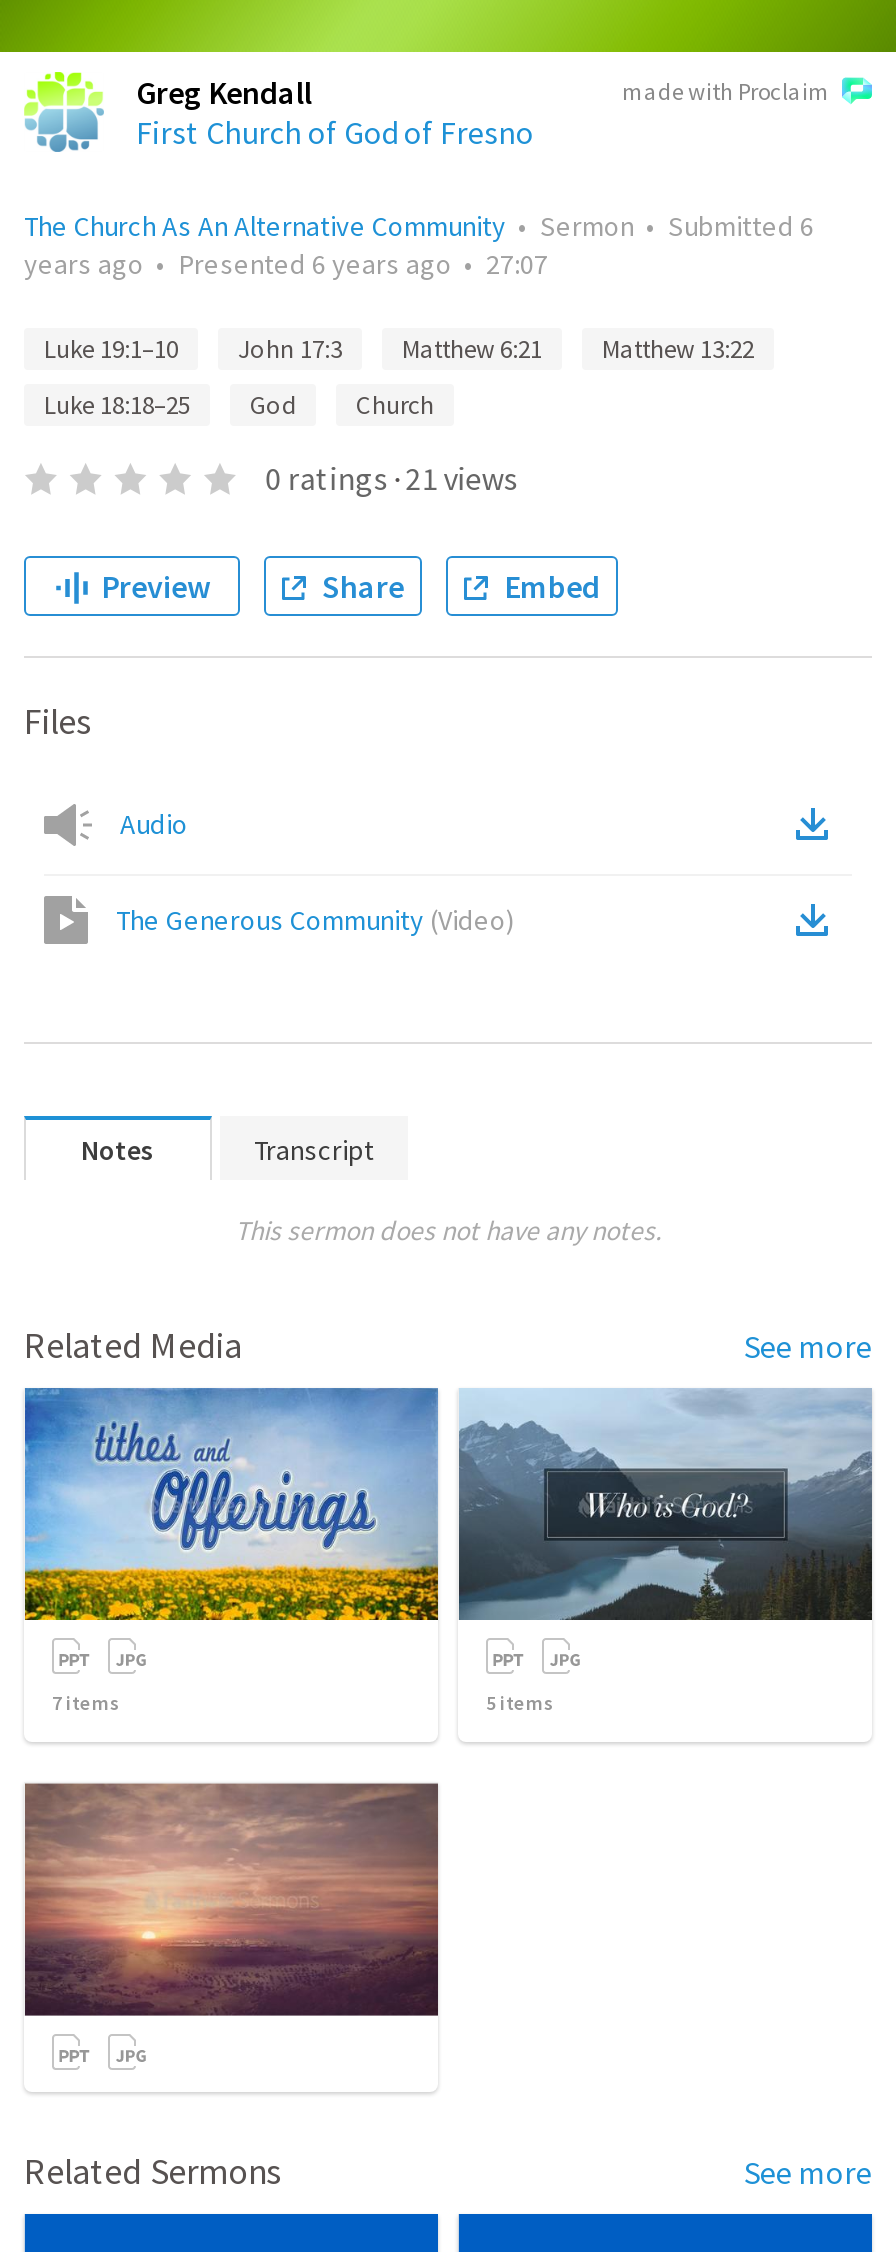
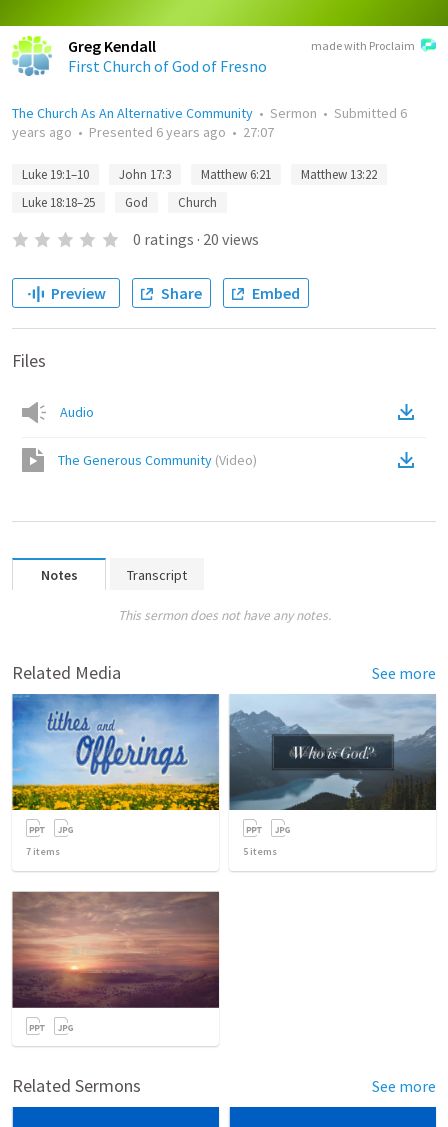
- 0 ratings · 21 views
+ 0 ratings · 20 views
